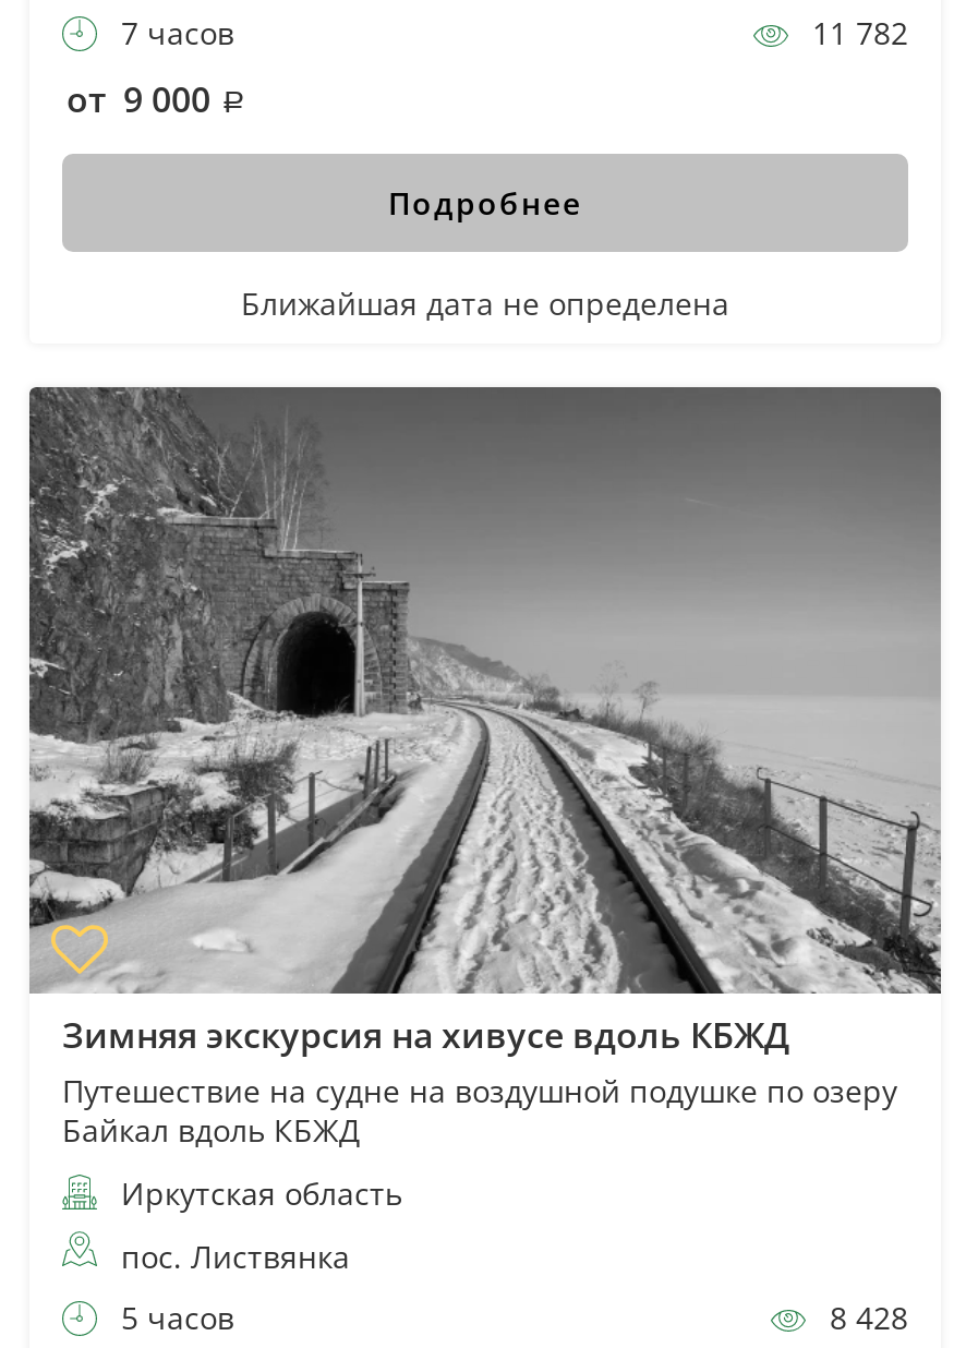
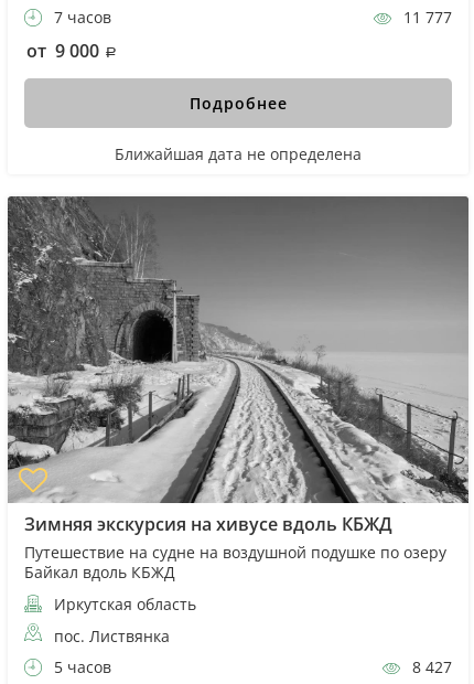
- 11 782
+ 11 777

- 8 428
+ 8 427
